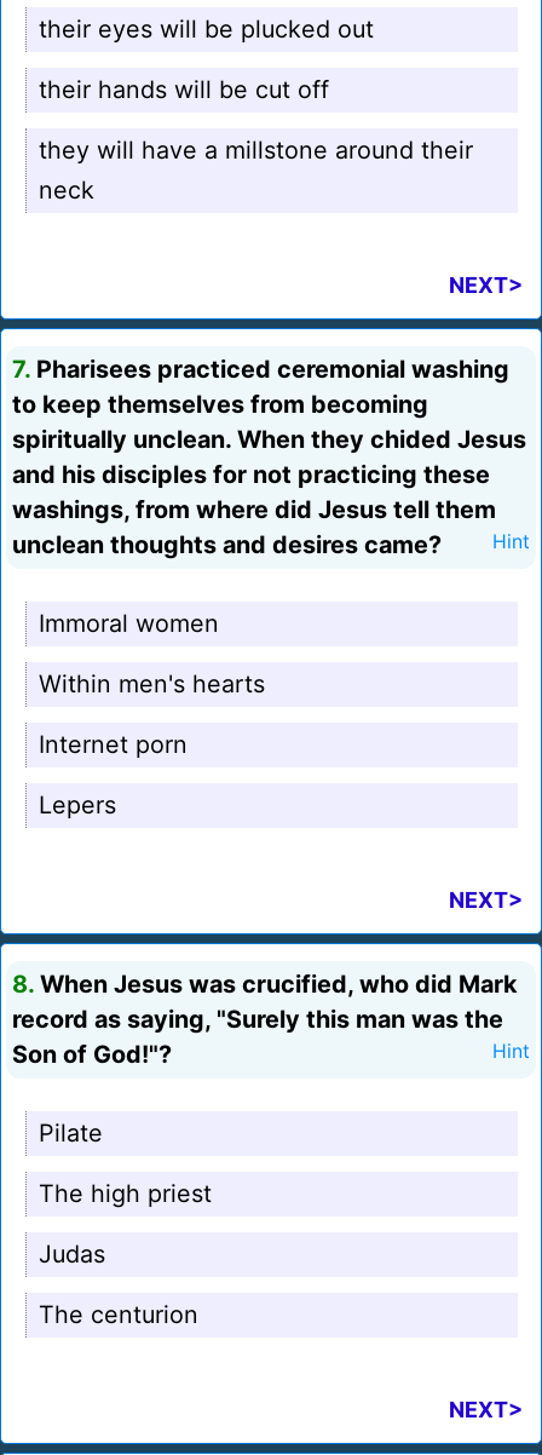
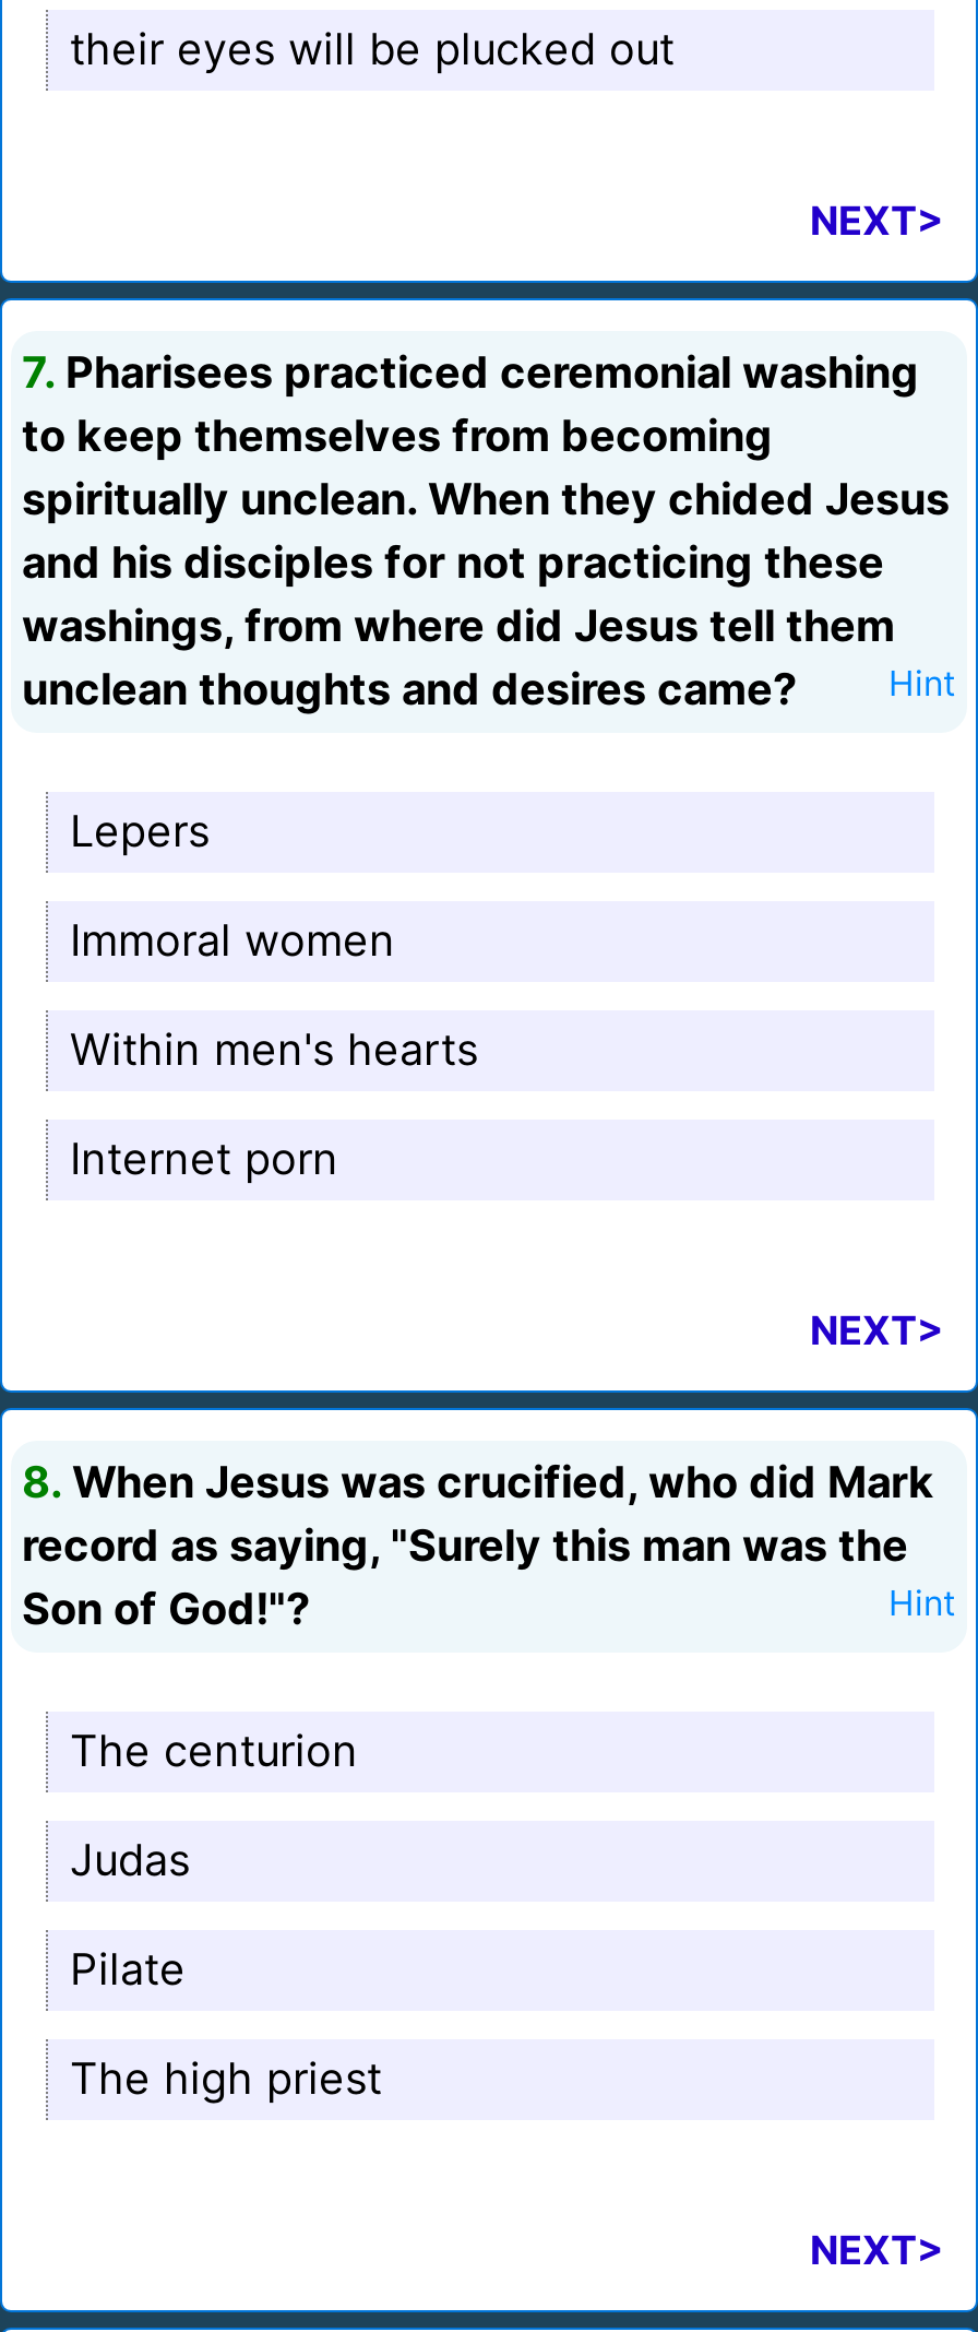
- their hands will be cut off
- they will have a millstone around their
- neck

moved up: Lepers

moved up: Judas | The centurion
